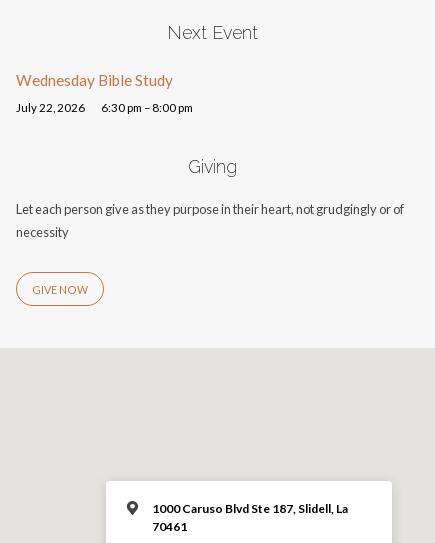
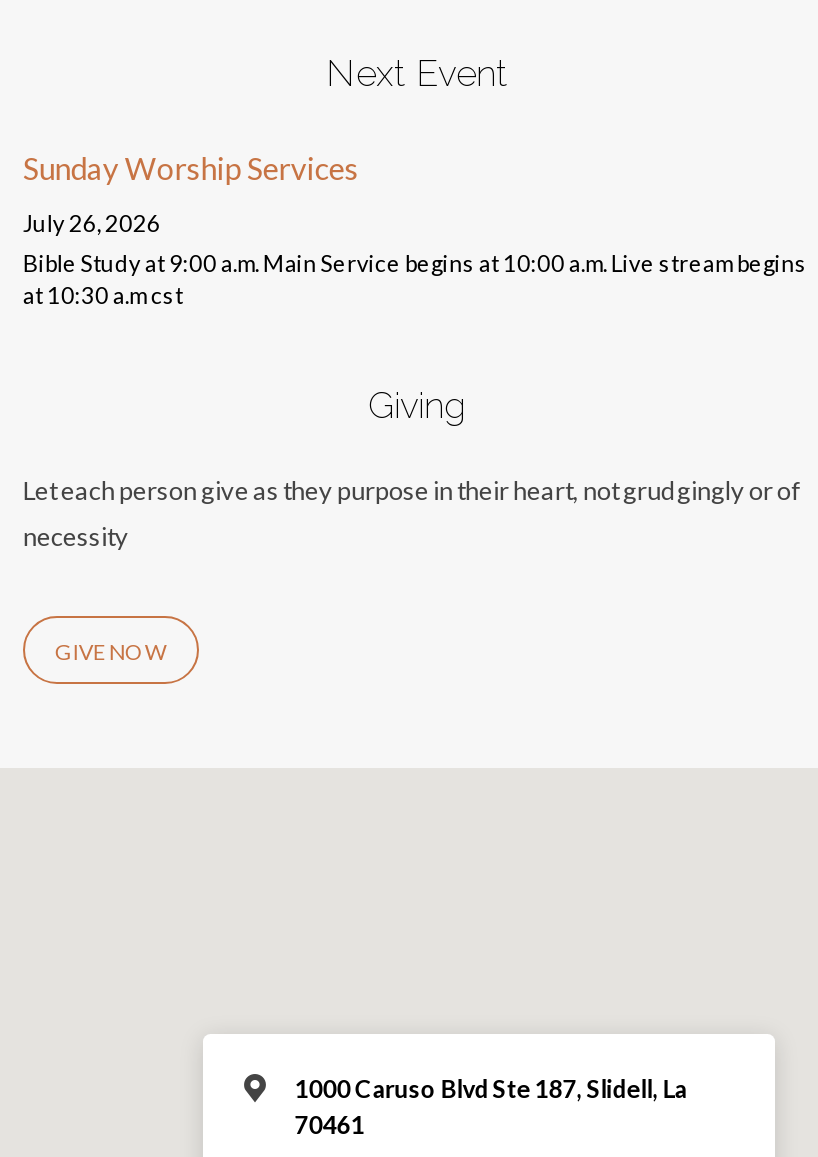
- Wednesday Bible Study
- July 22, 2026
- 6:30 pm – 8:00 pm
+ Sunday Worship Services
+ July 26, 2026
+ Bible Study at 9:00 a.m. Main Service begins at 10:00 a.m. Live stream begins
+ at 10:30 a.m cst
